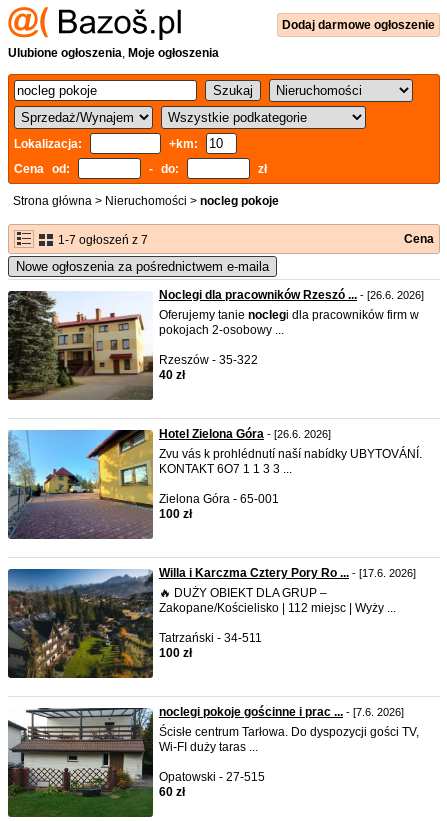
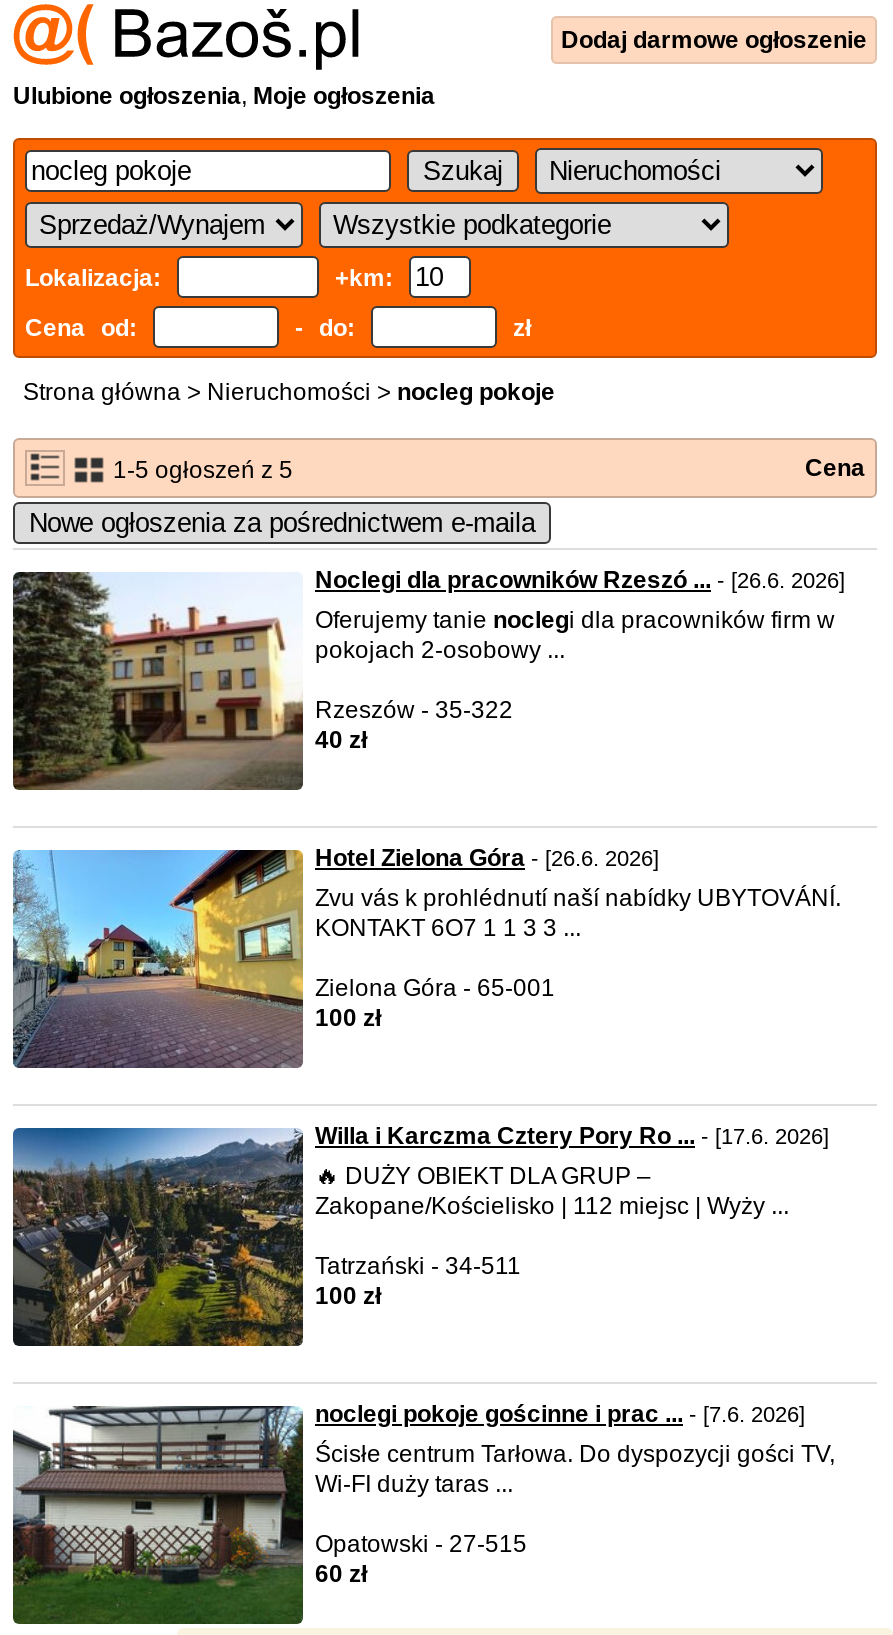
- 1-7 ogłoszeń z 7
+ 1-5 ogłoszeń z 5
